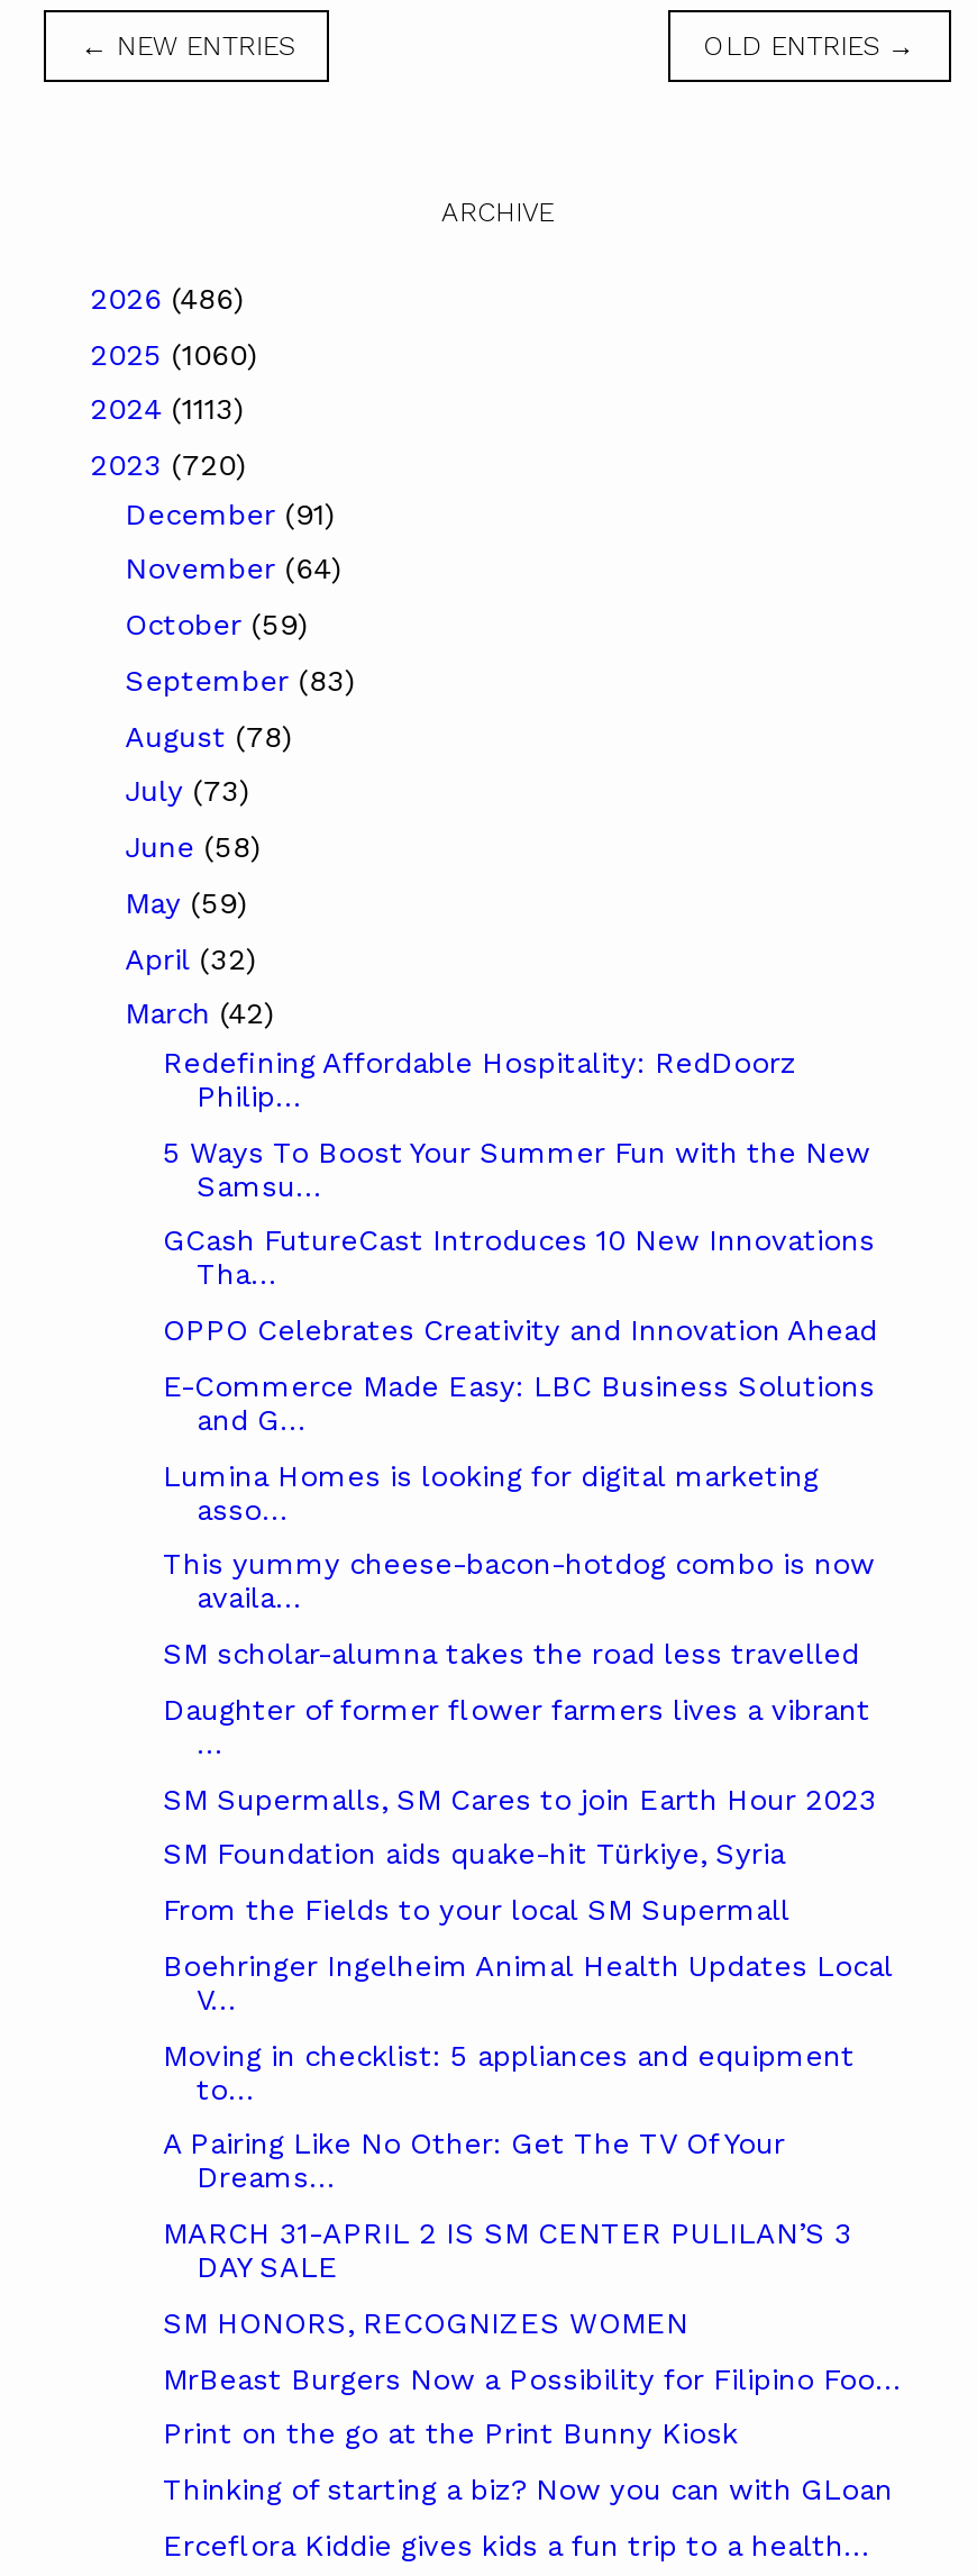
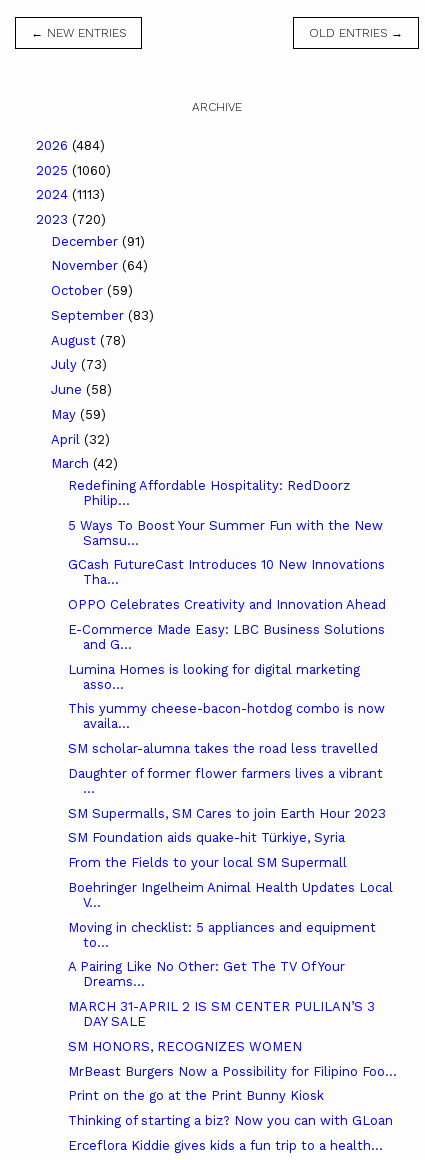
- 2026 (486)
+ 2026 (484)
